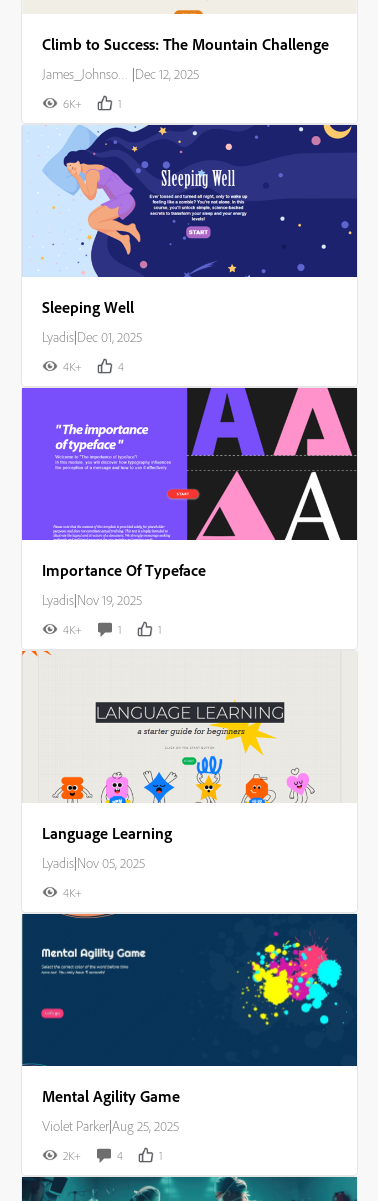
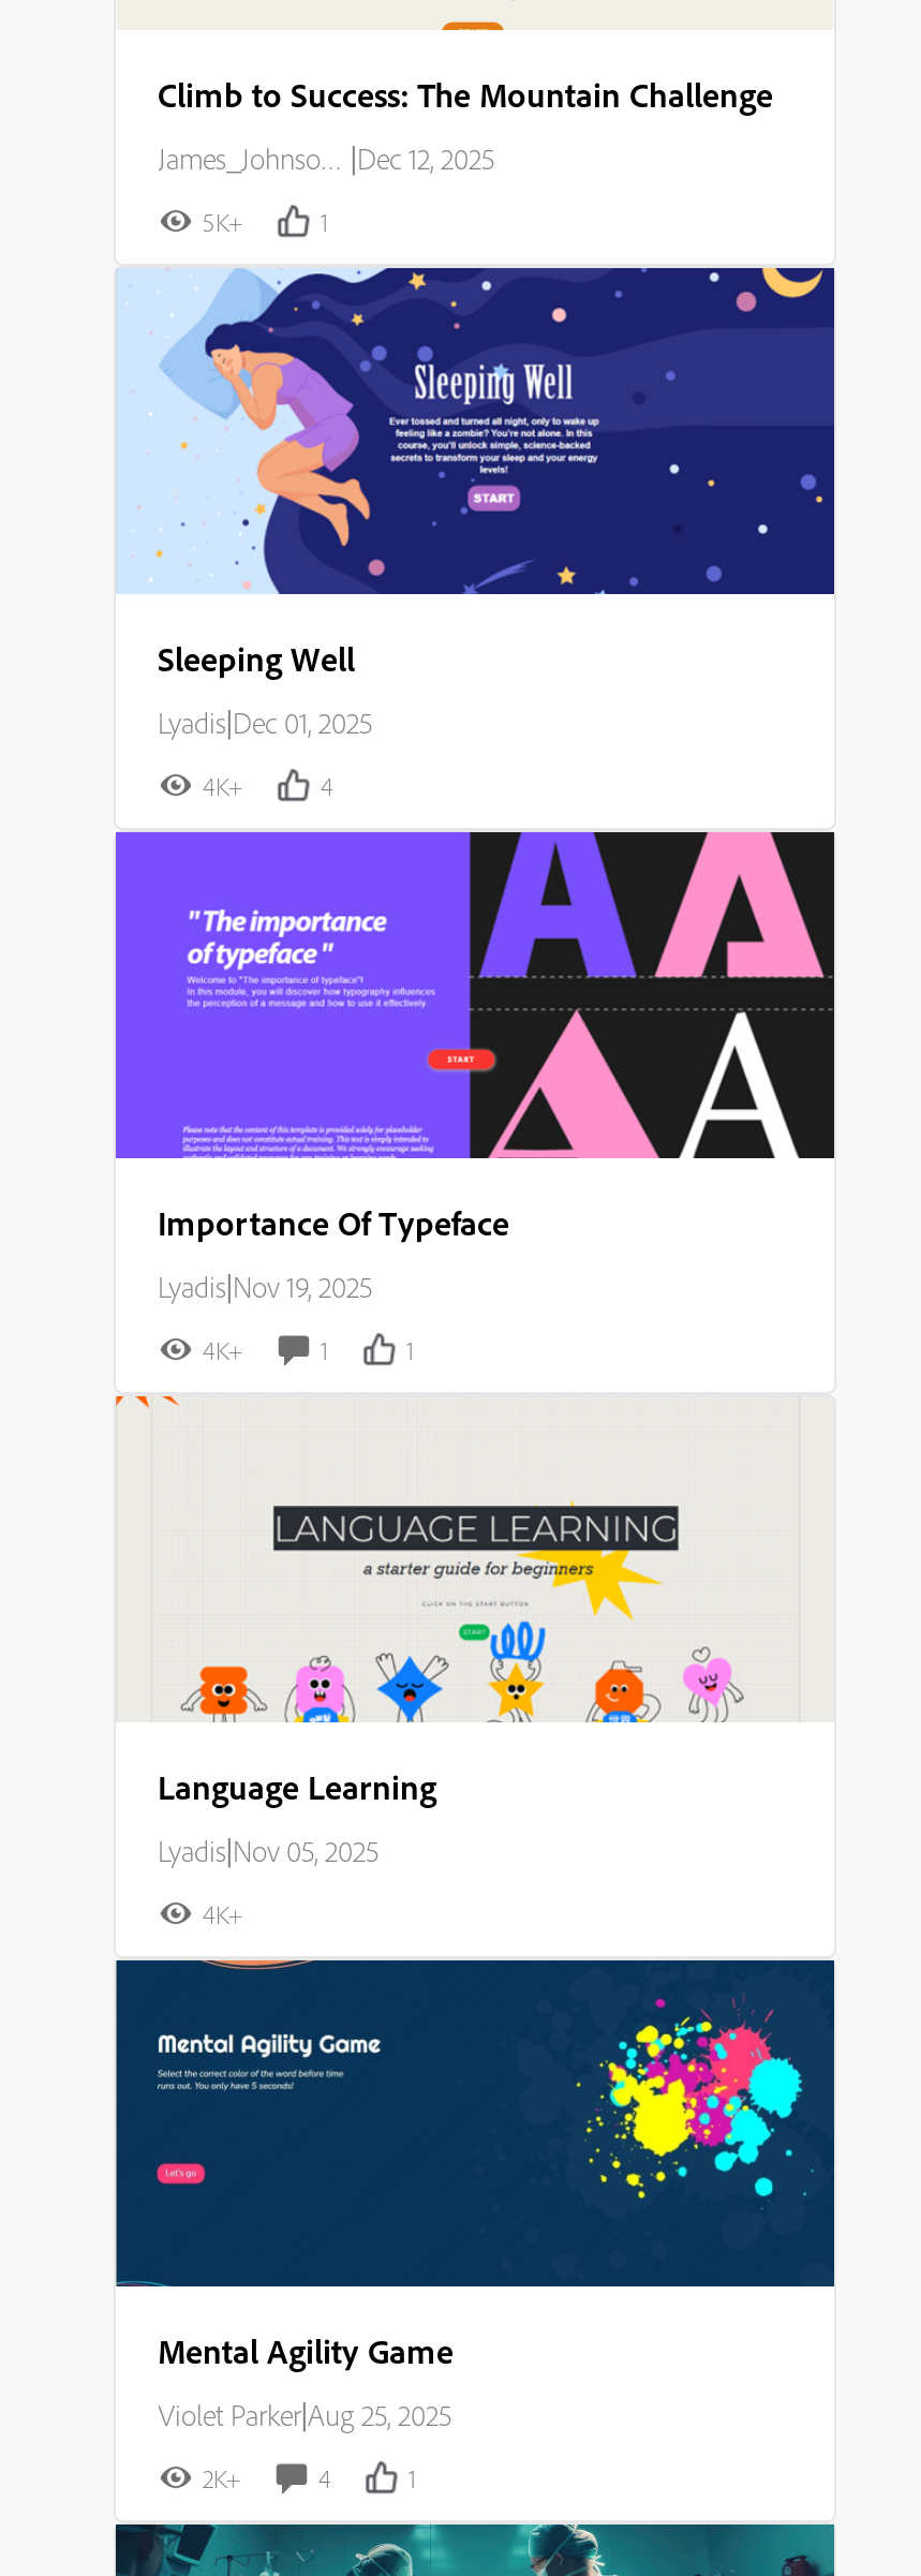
- 6K+
+ 5K+
